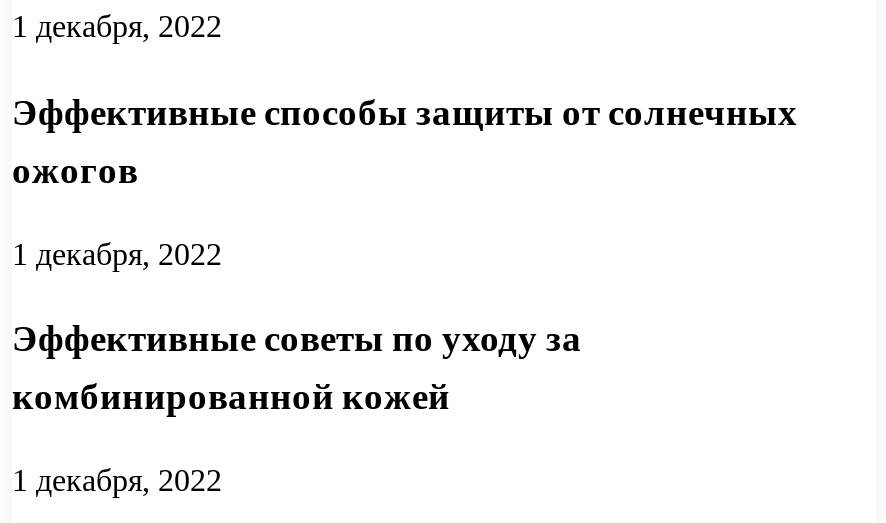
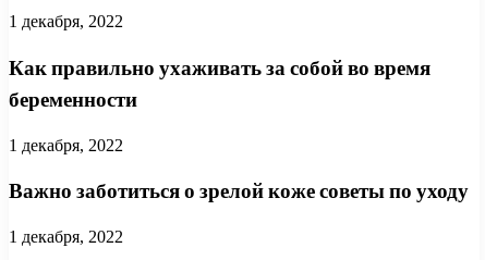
- Эффективные способы защиты от солнечных
- ожогов
+ Как правильно ухаживать за собой во время
+ беременности

- Эффективные советы по уходу за
- комбинированной кожей
+ Важно заботиться о зрелой коже советы по уходу
